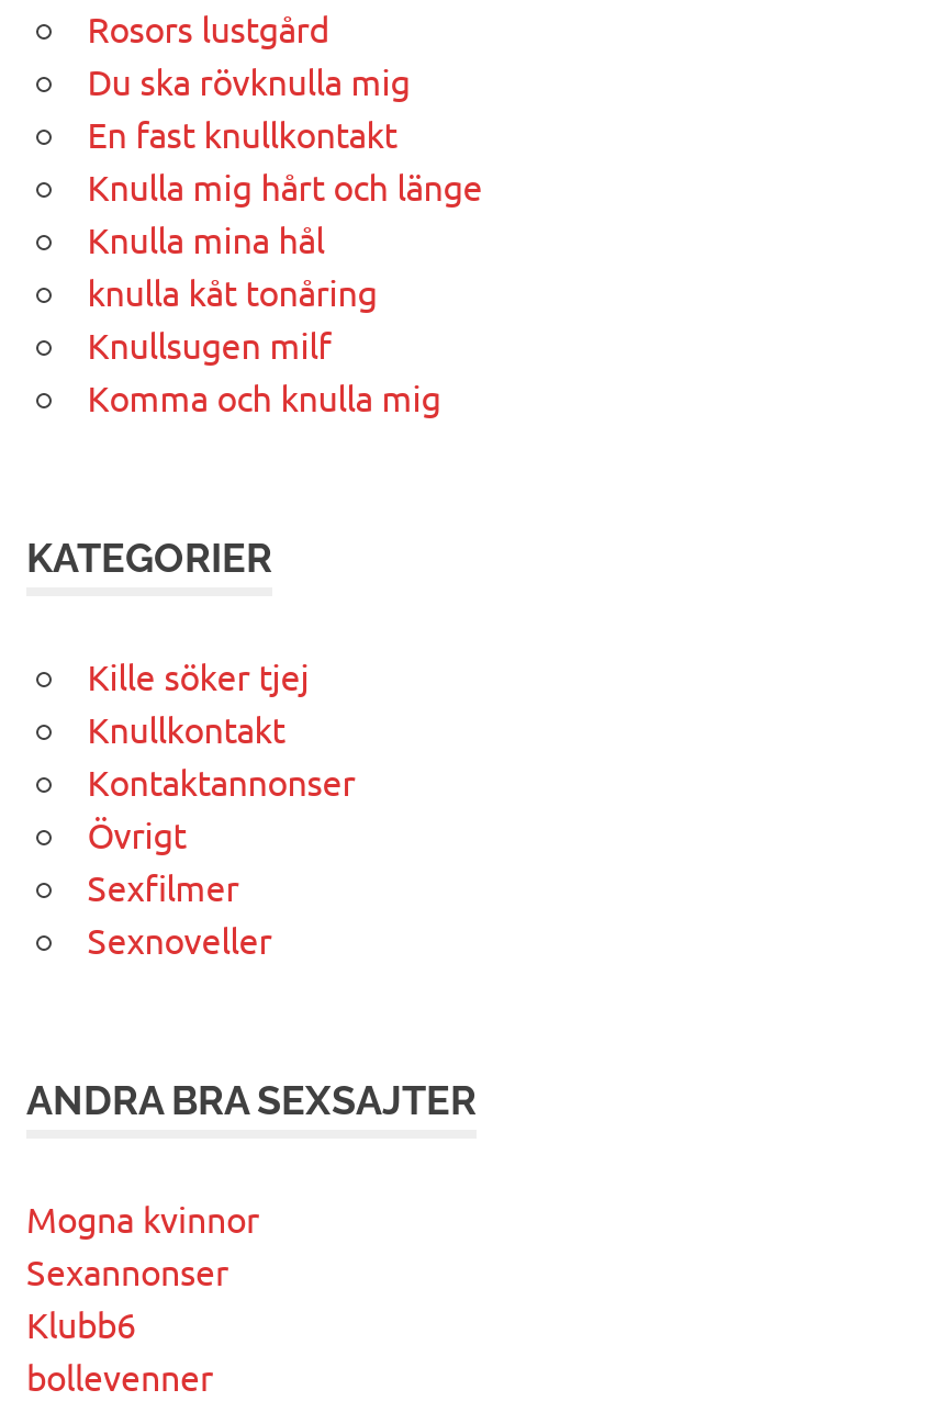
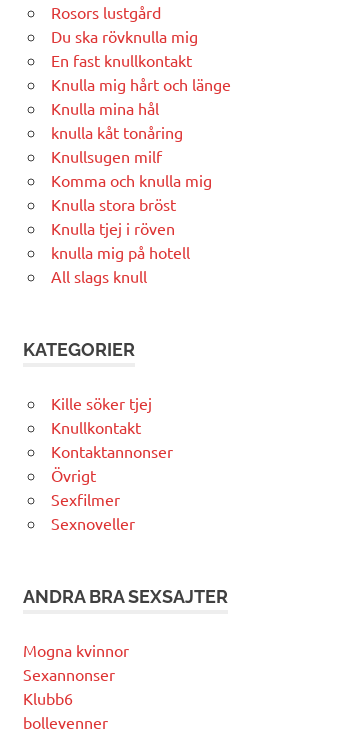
+ Knulla stora bröst
+ Knulla tjej i röven
+ knulla mig på hotell
+ All slags knull
